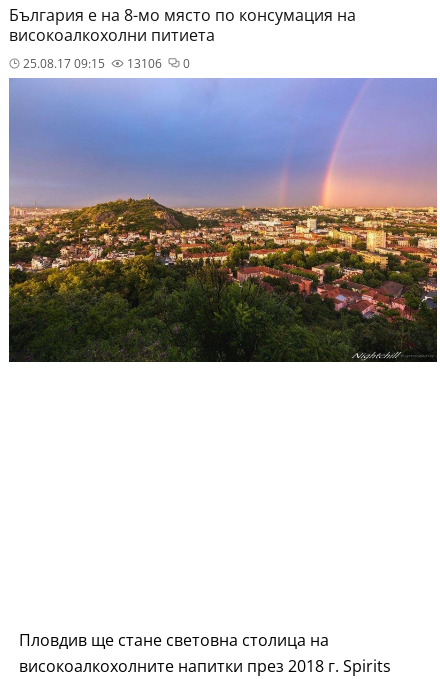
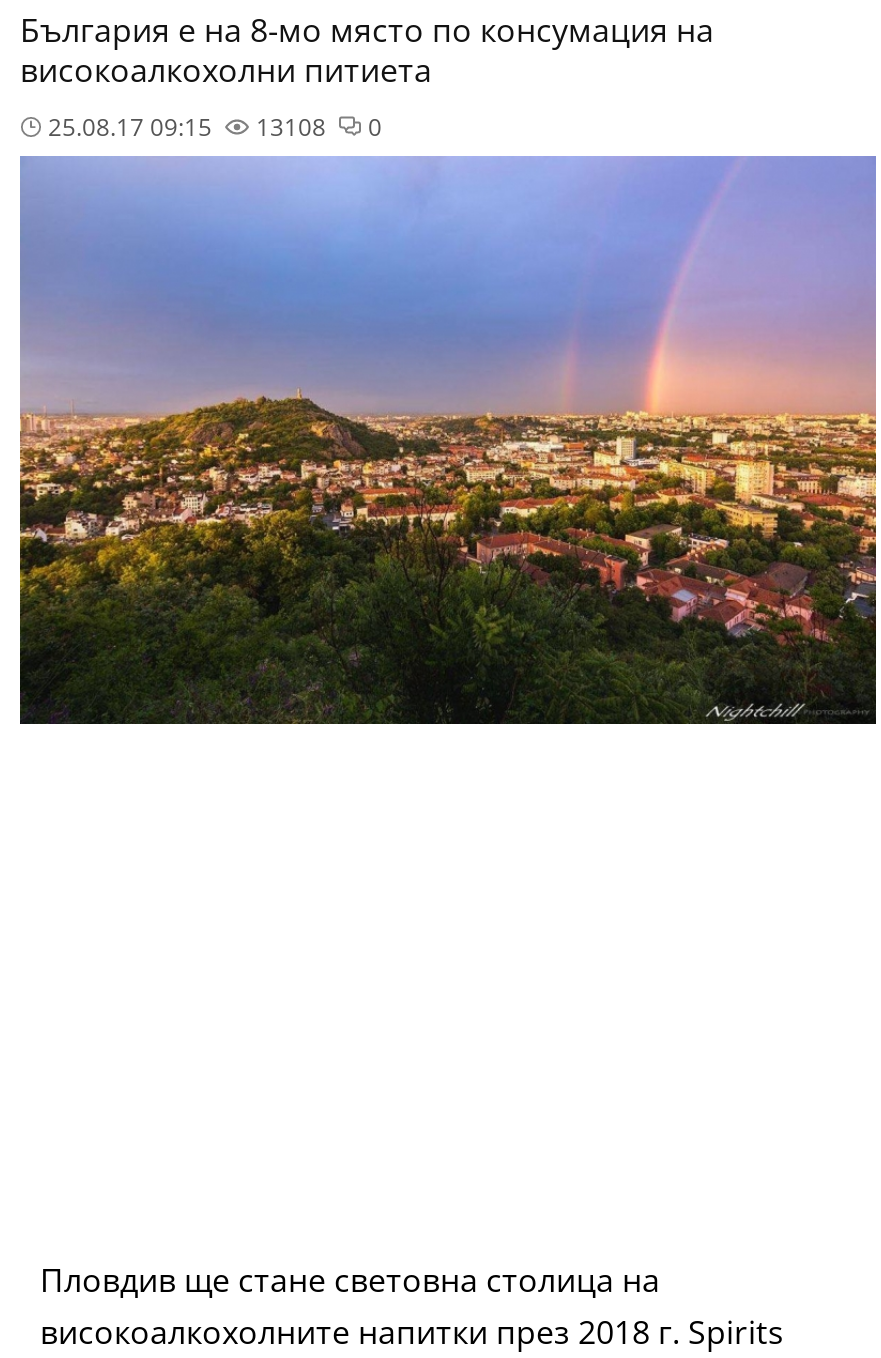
- 13106
+ 13108
